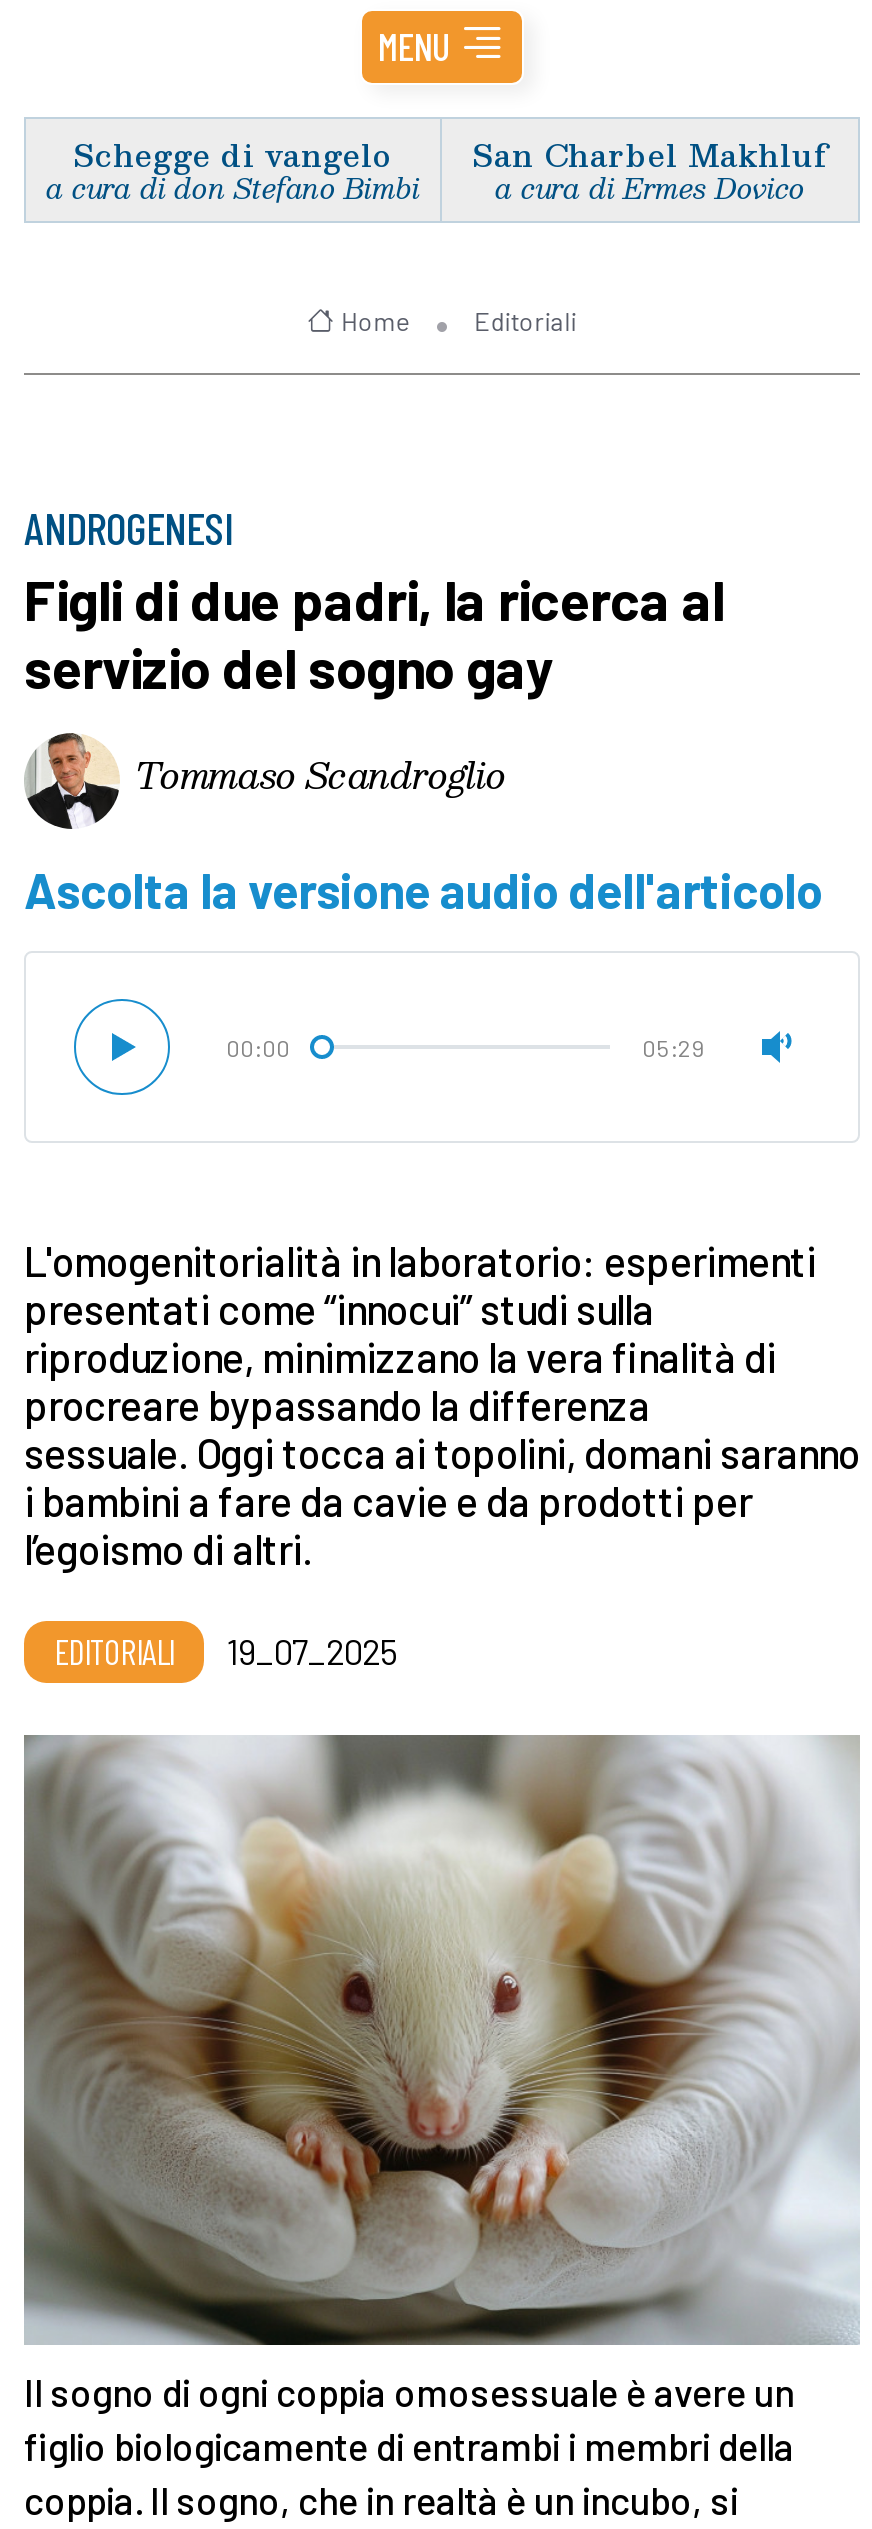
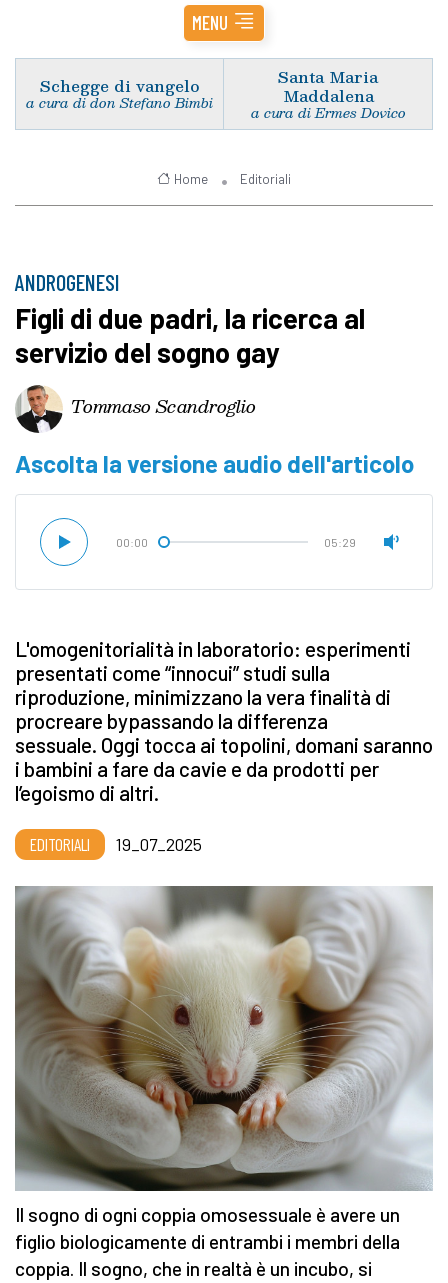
- San Charbel Makhluf
+ Santa Maria
+ Maddalena
